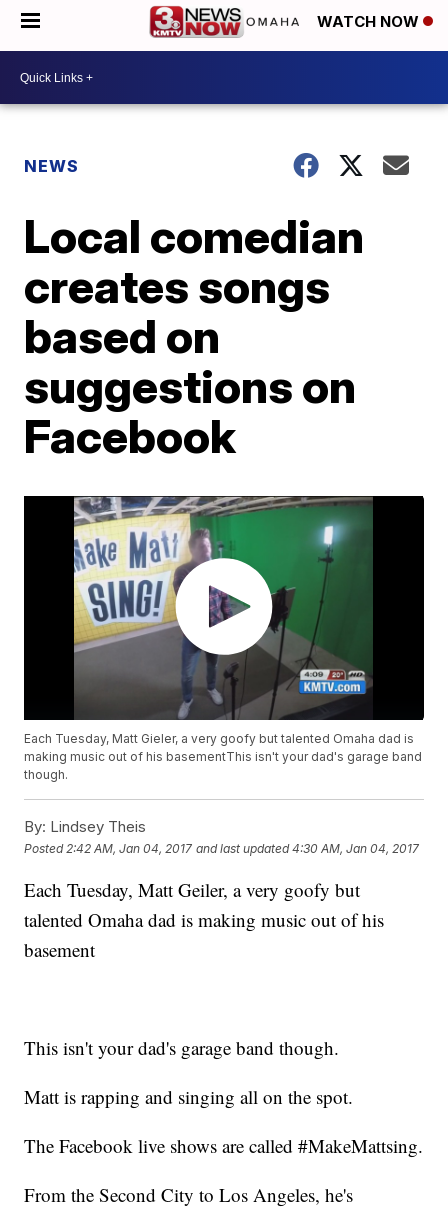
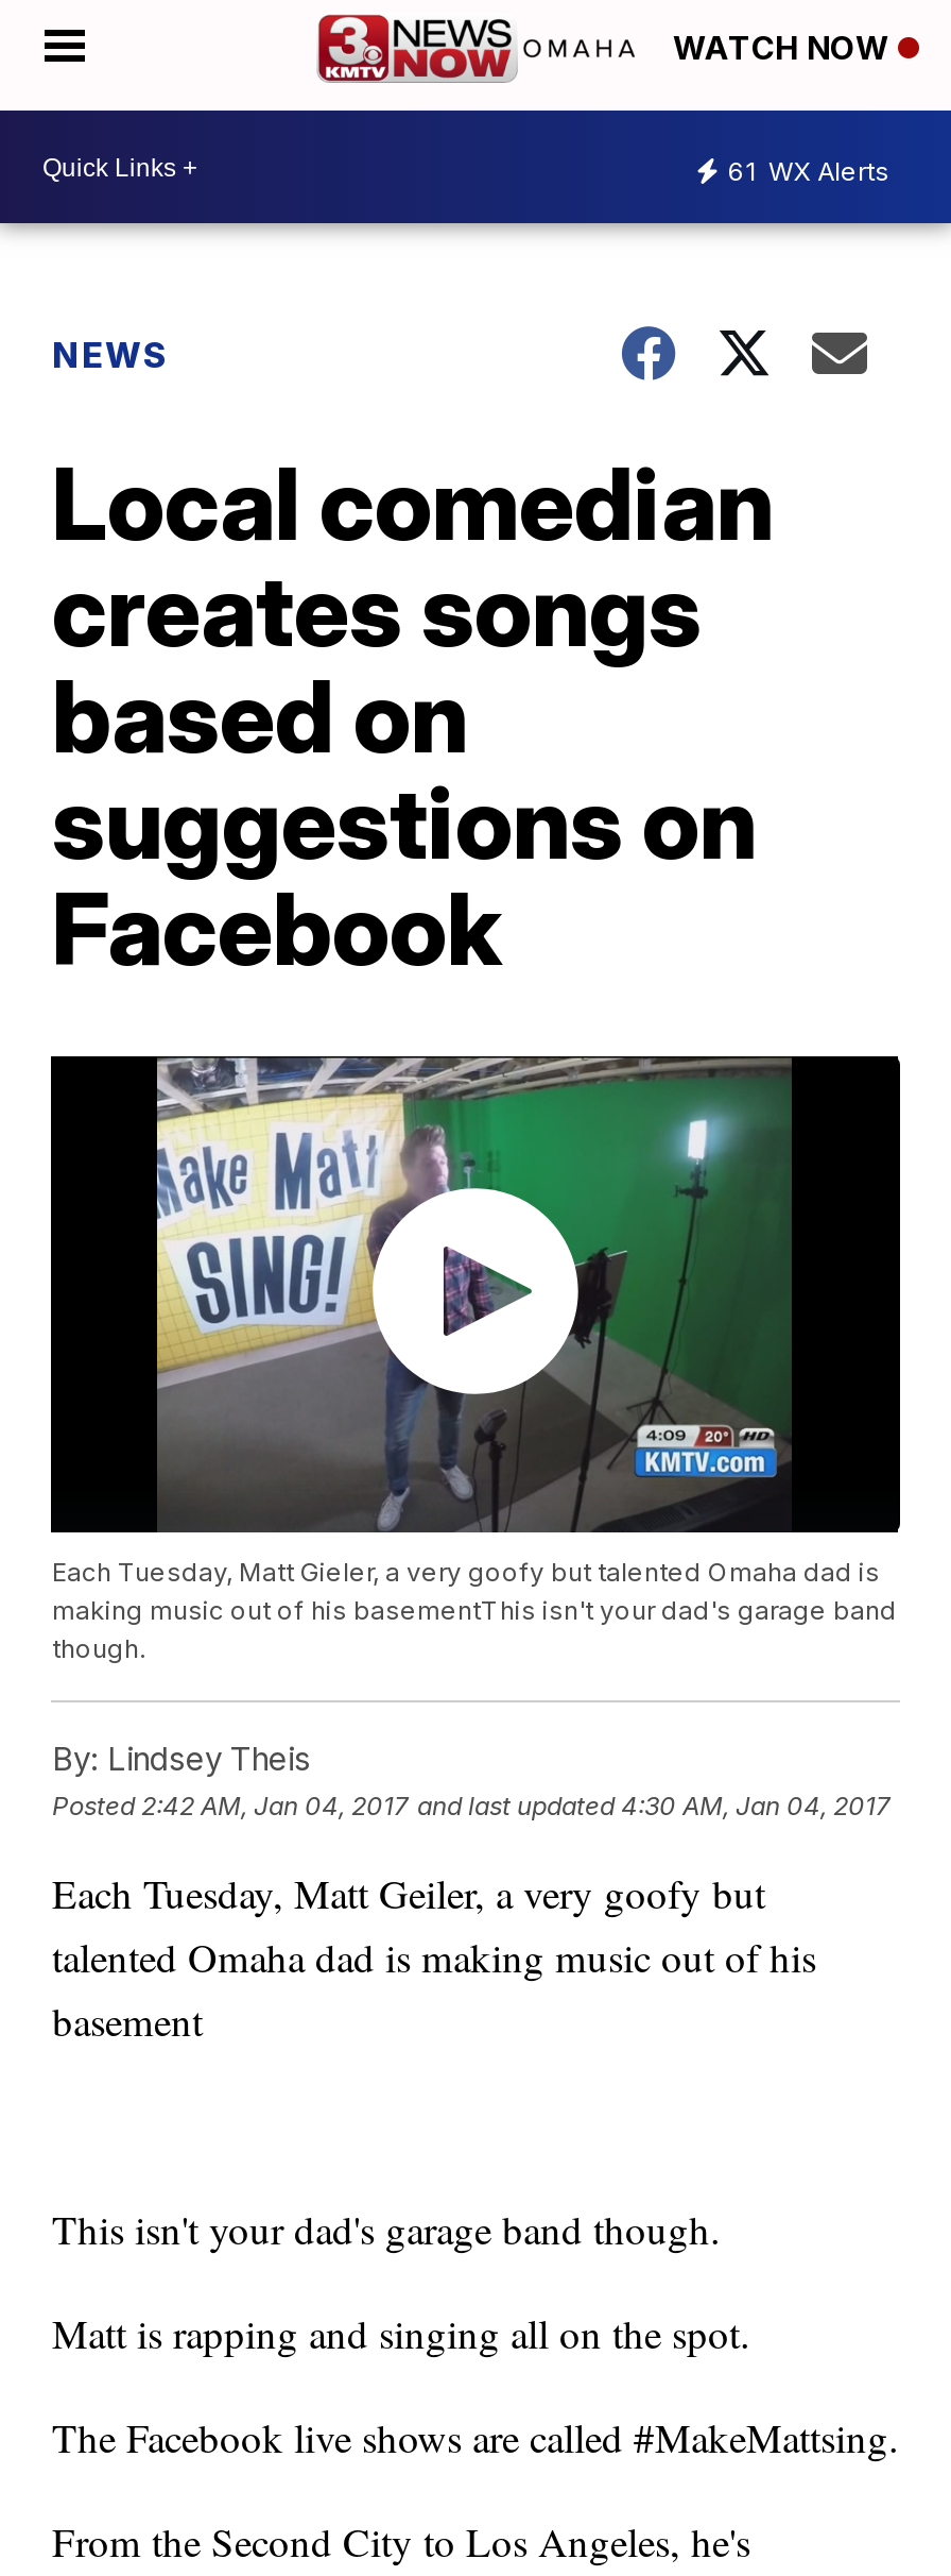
+ 61 WX Alerts
